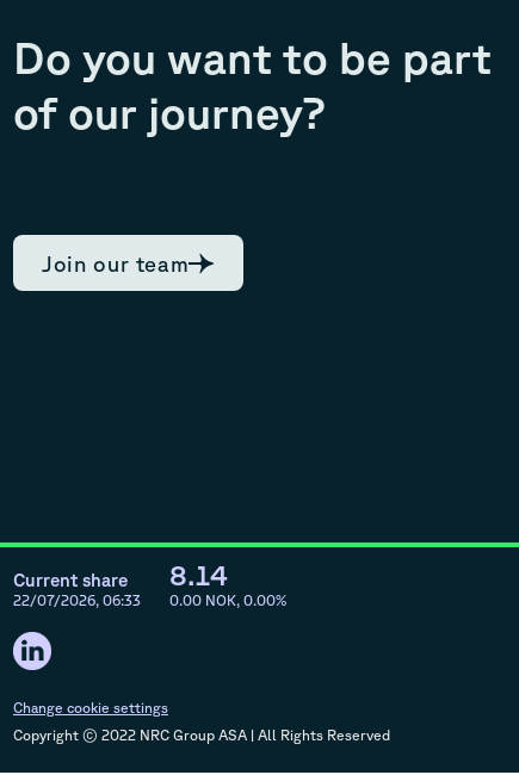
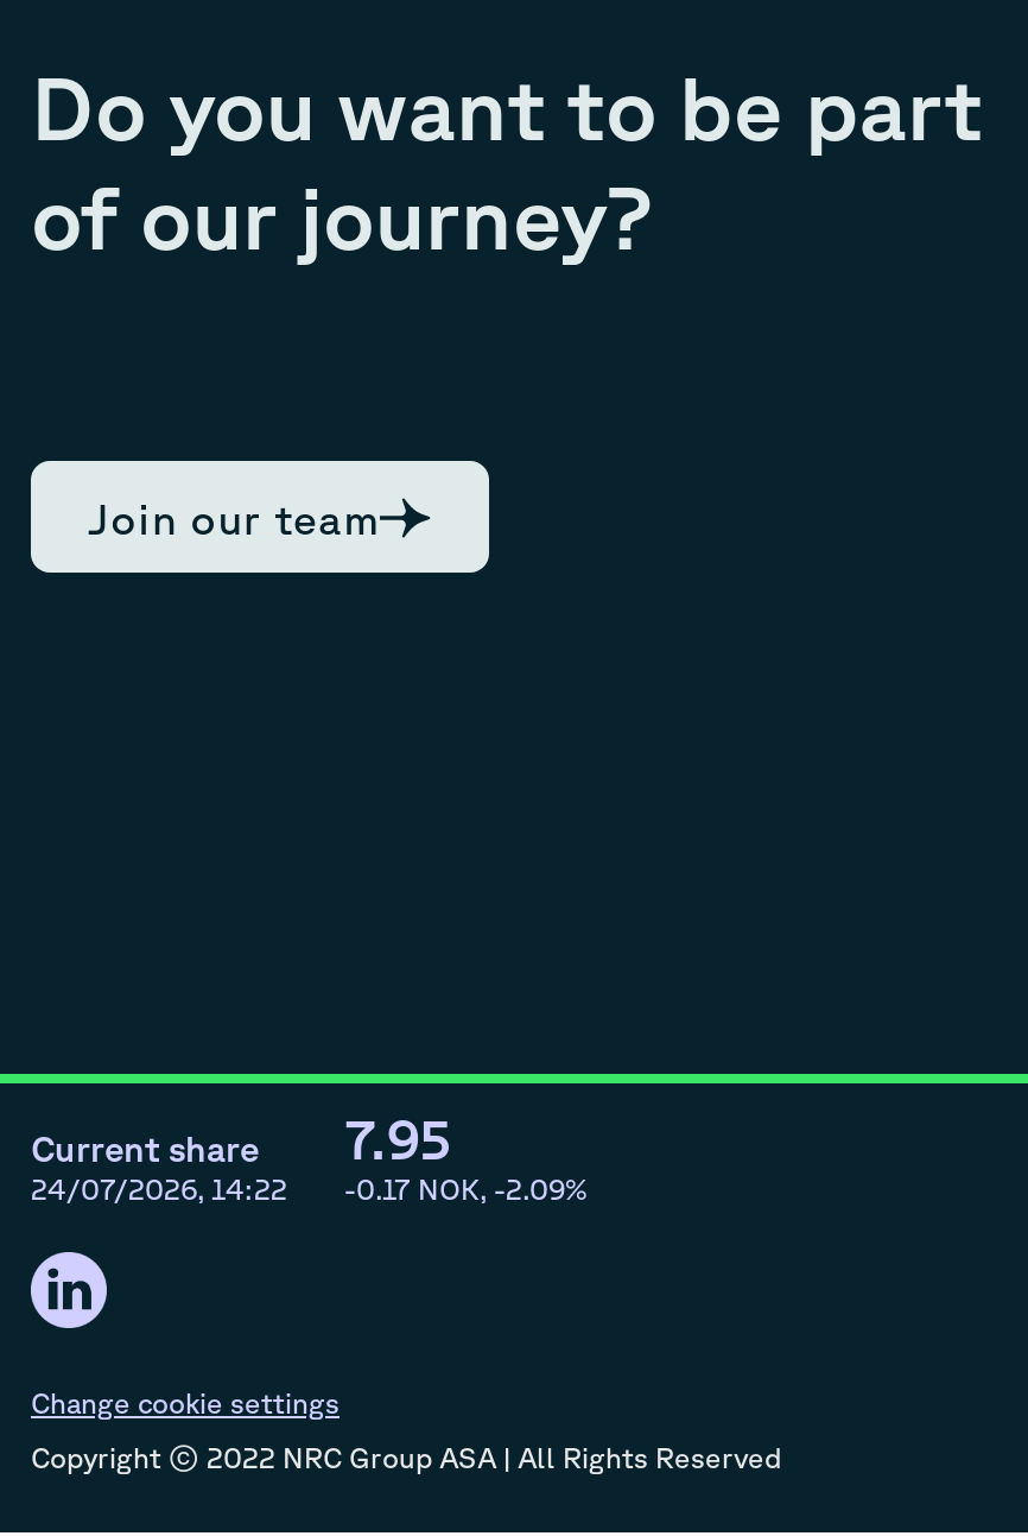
- 8.14
+ 7.95

- 22/07/2026, 06:33
+ 24/07/2026, 14:22

- 0.00 NOK, 0.00%
+ -0.17 NOK, -2.09%
